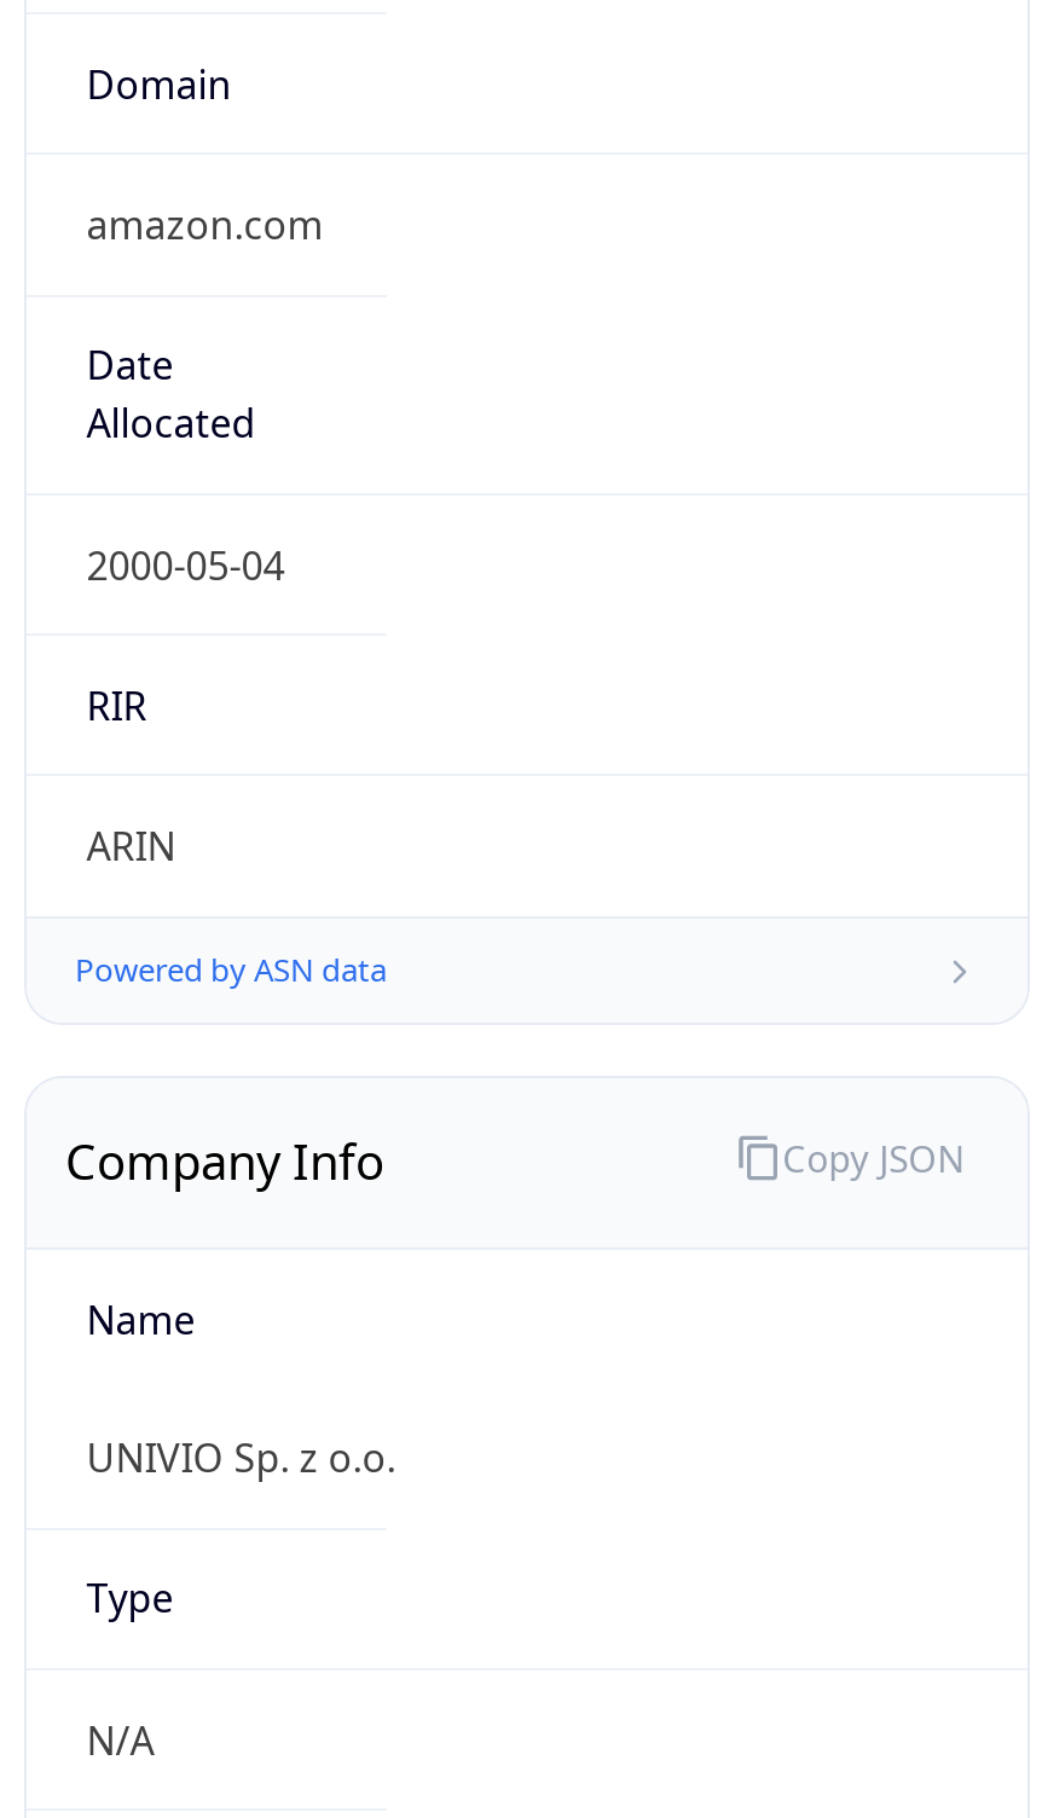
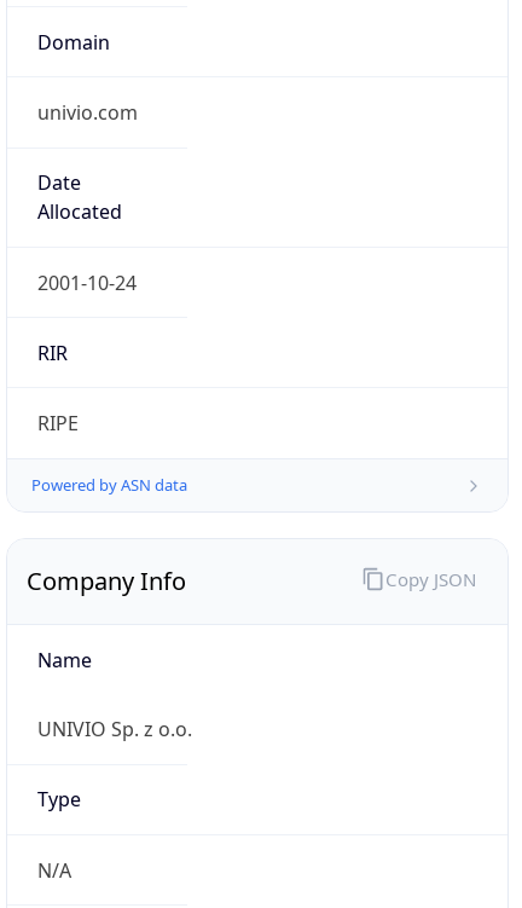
- amazon.com
+ univio.com

- 2000-05-04
+ 2001-10-24

- ARIN
+ RIPE
